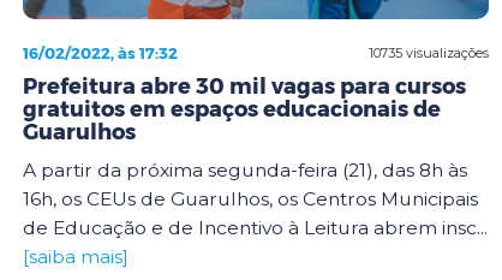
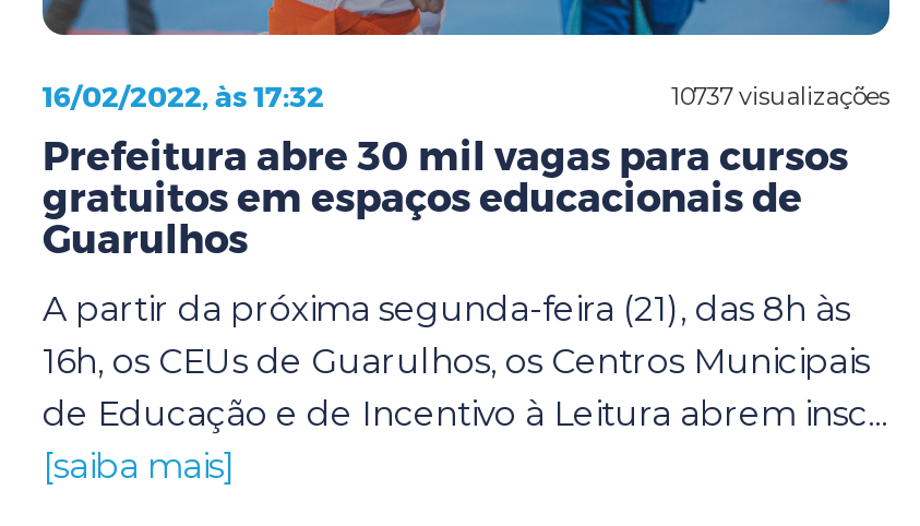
- 10735 visualizações
+ 10737 visualizações
